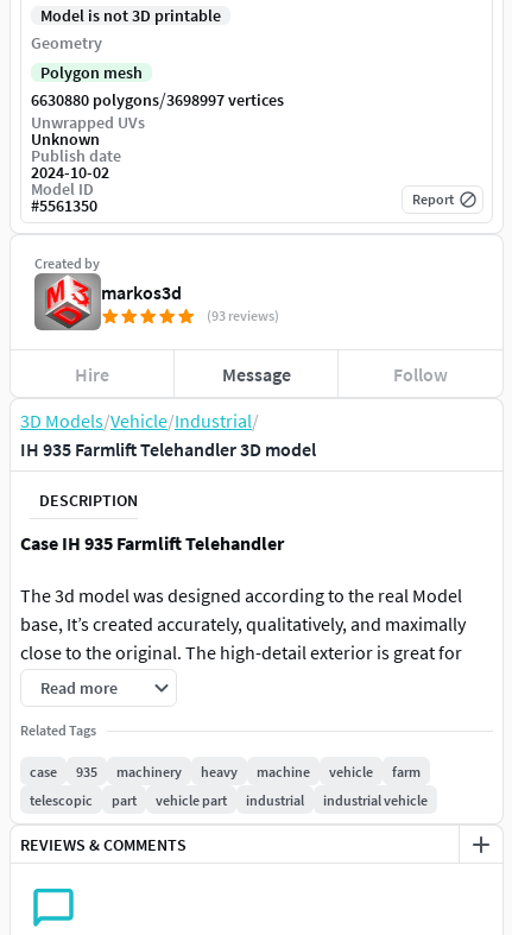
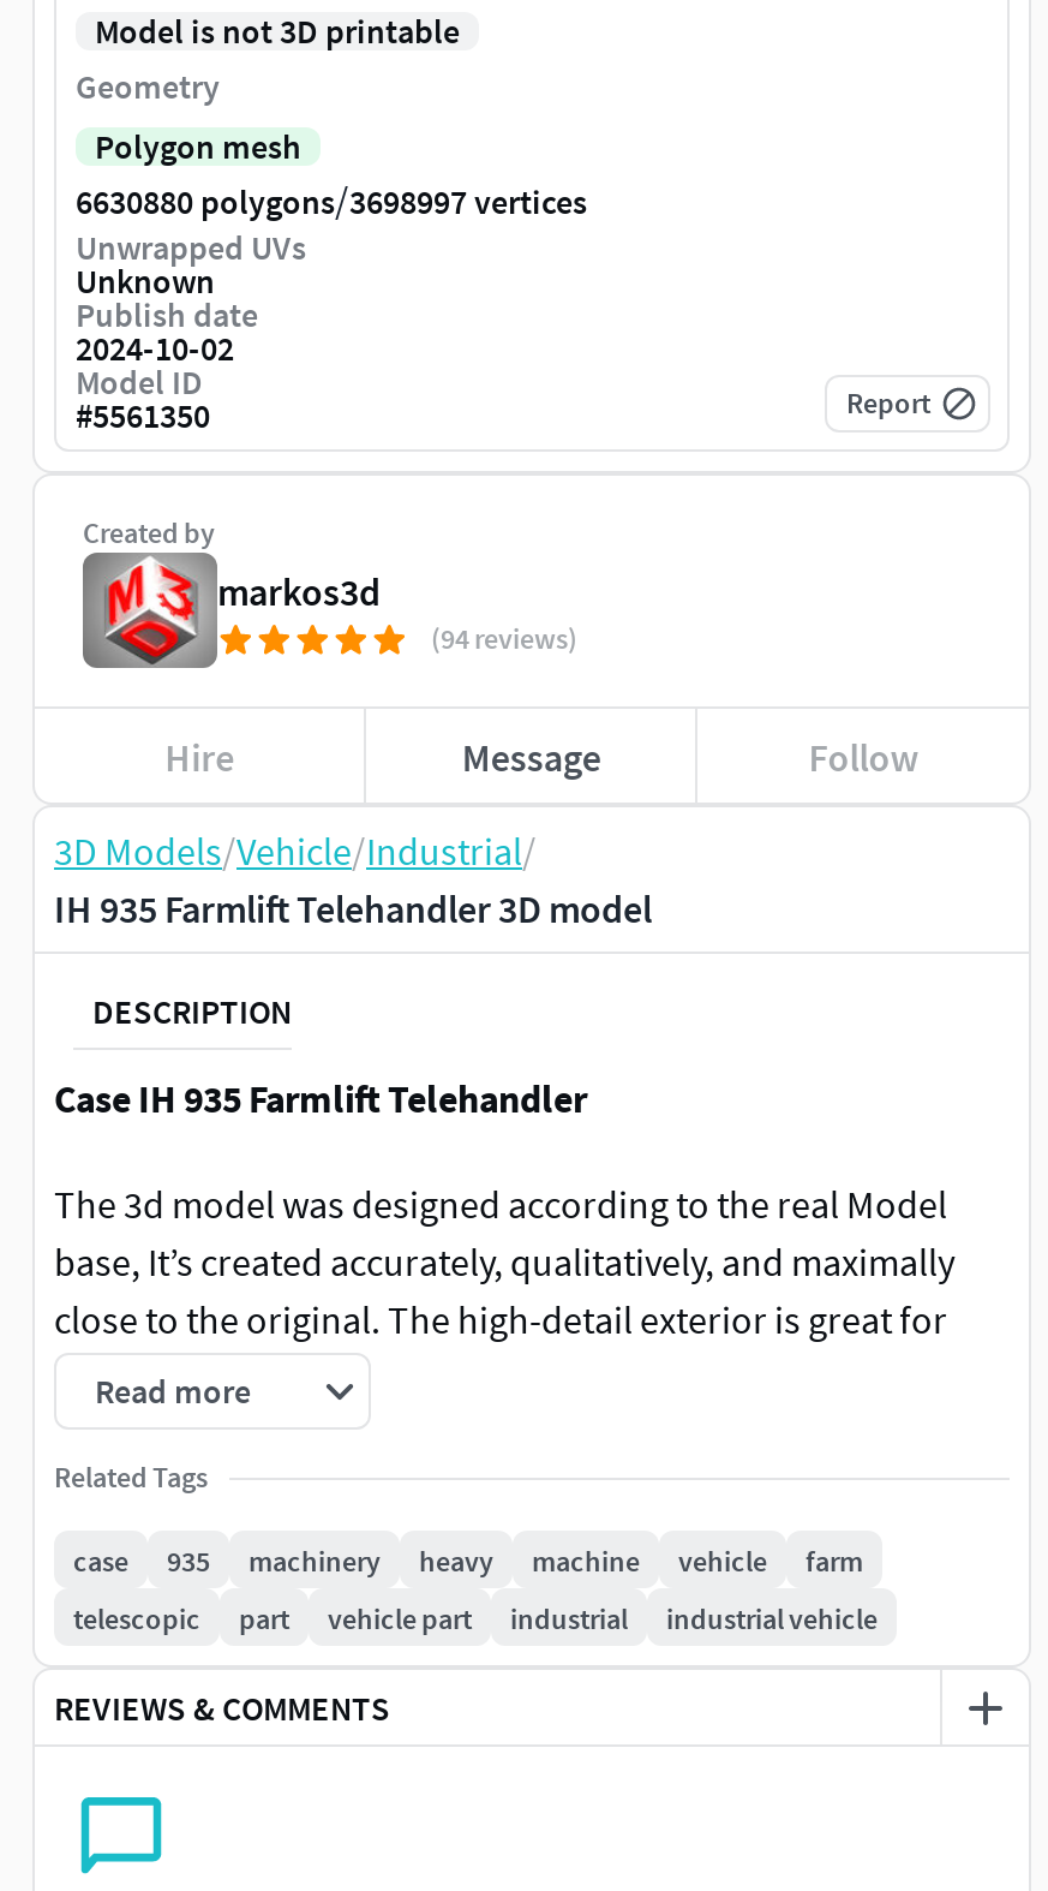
- (93 reviews)
+ (94 reviews)
